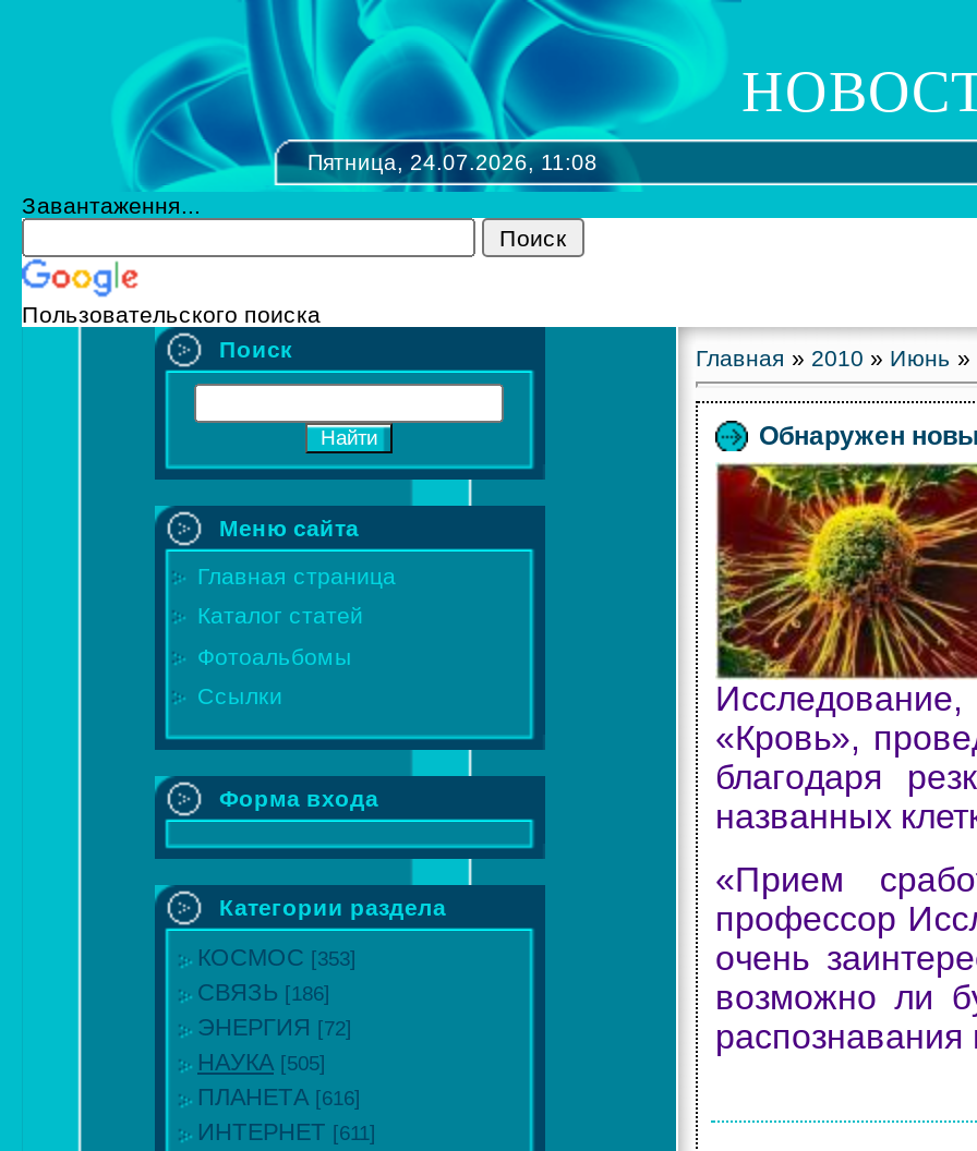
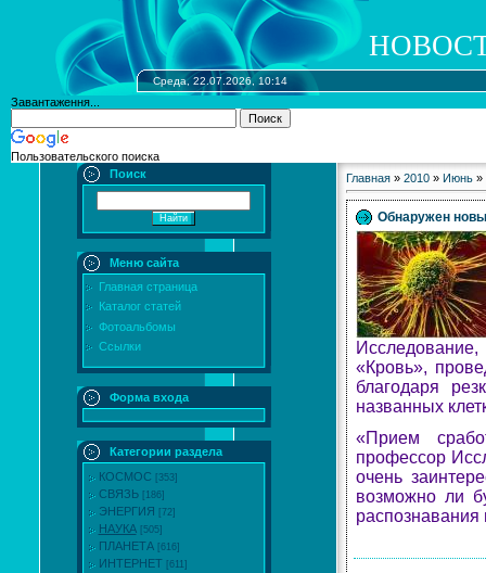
- Пятница, 24.07.2026, 11:08
+ Среда, 22.07.2026, 10:14
